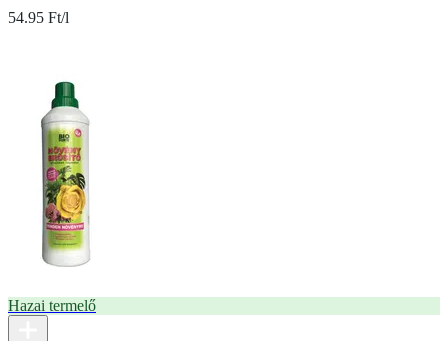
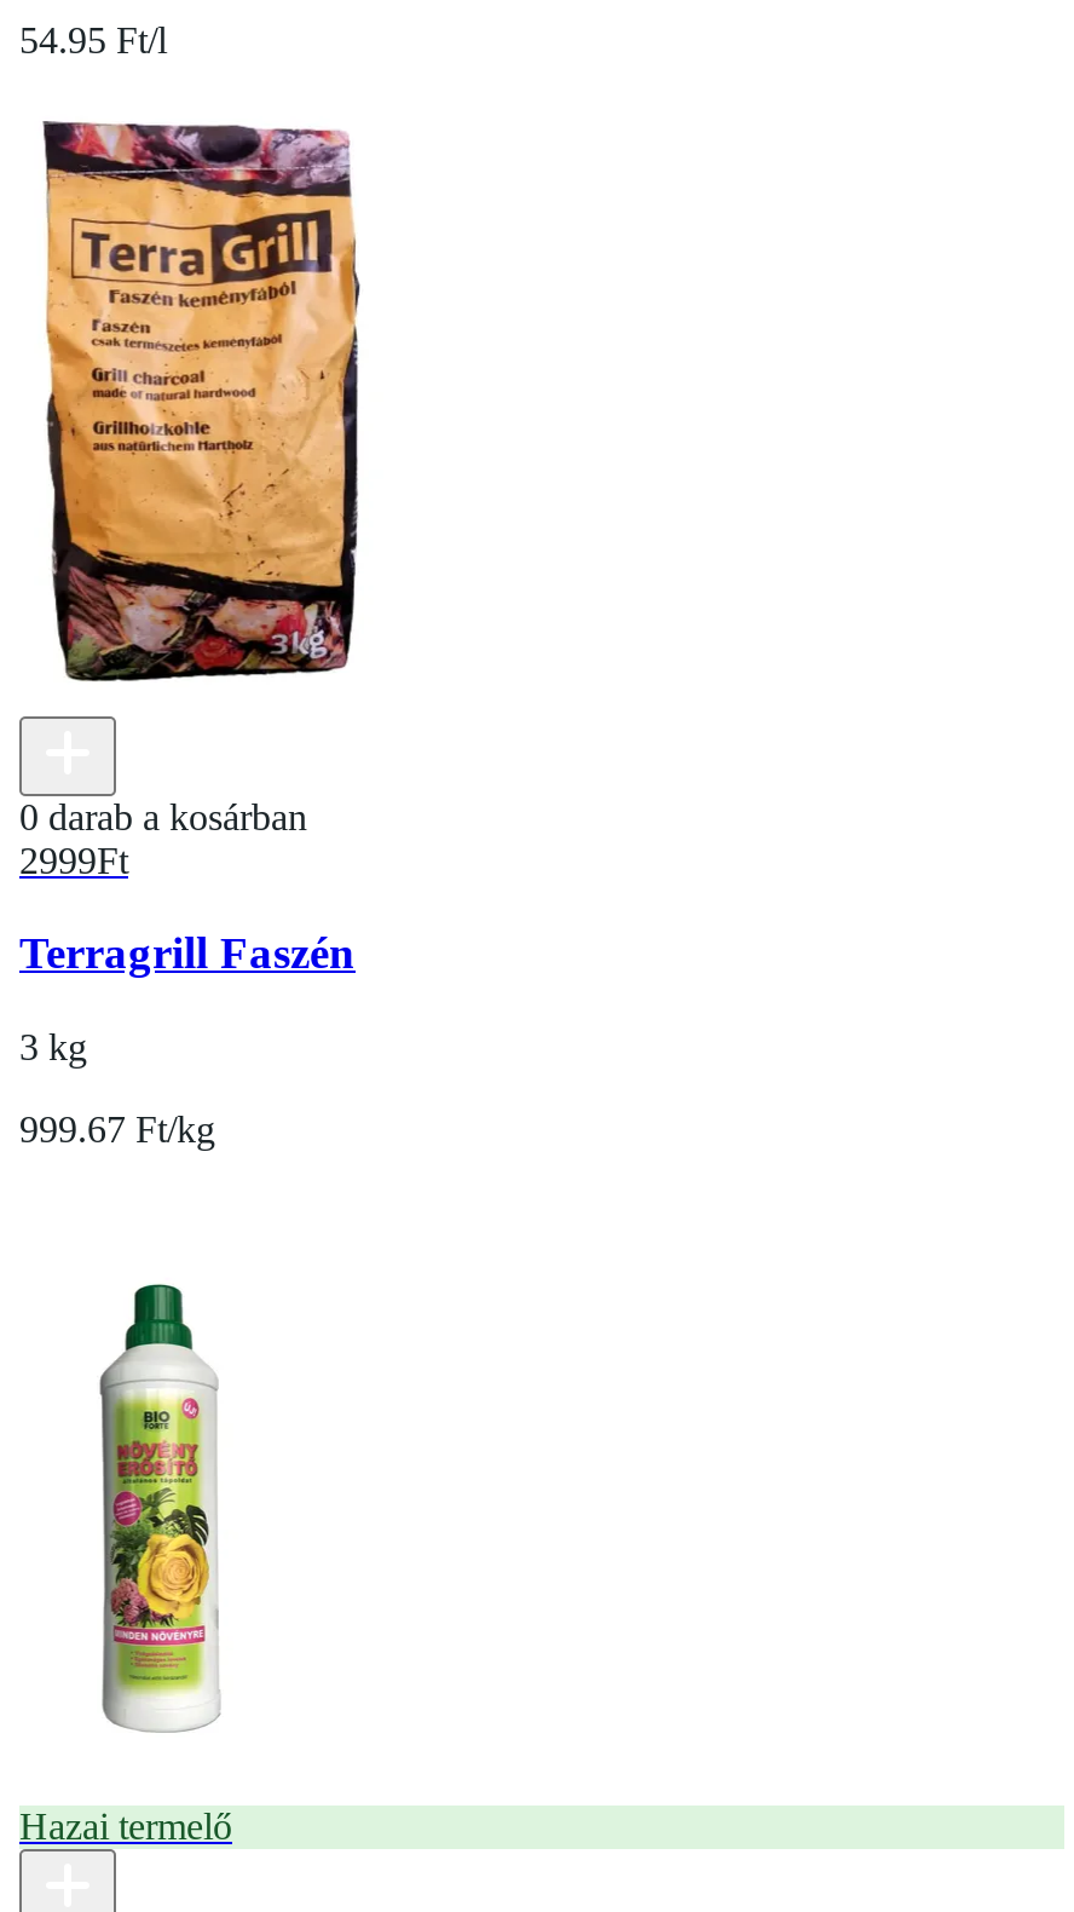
+ 0 darab a kosárban
+ 2999Ft
+ Terragrill Faszén
+ 3 kg
+ 999.67 Ft/kg

+ [image]
